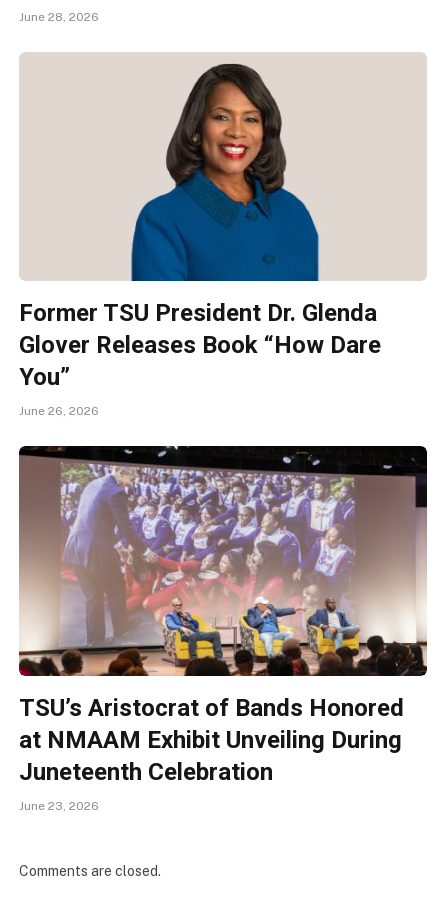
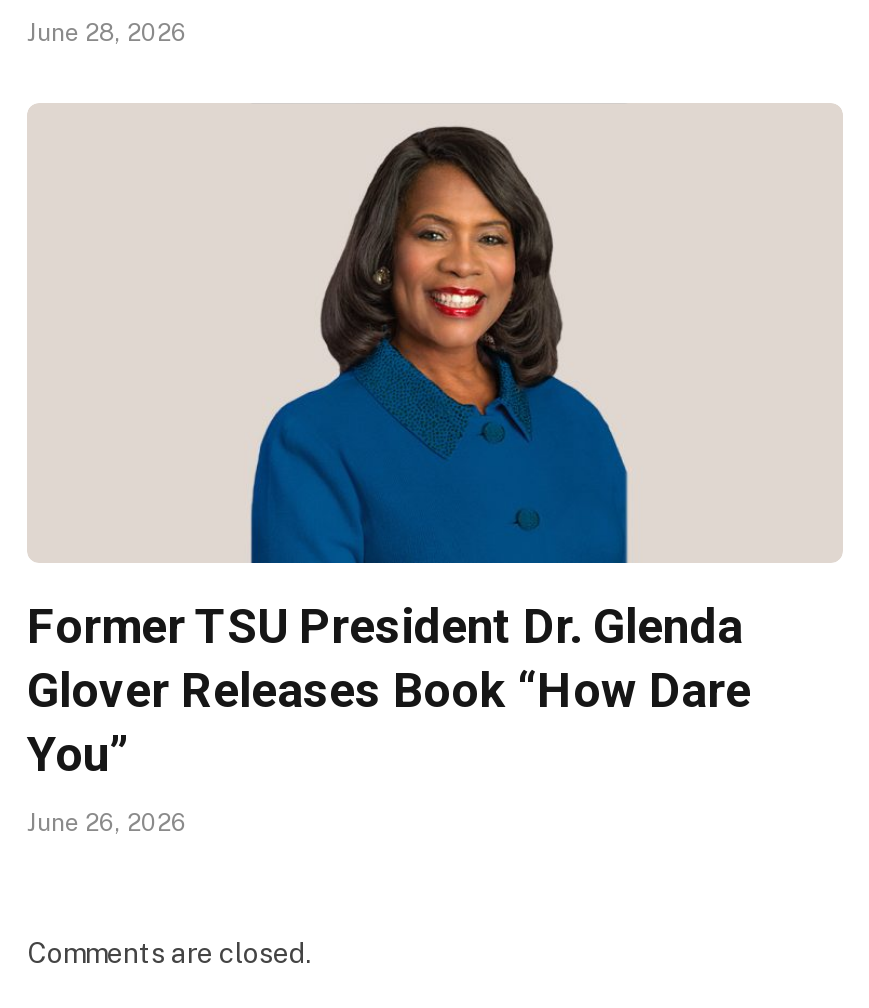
- [image]
- TSU’s Aristocrat of Bands Honored
- at NMAAM Exhibit Unveiling During
- Juneteenth Celebration
- June 23, 2026
